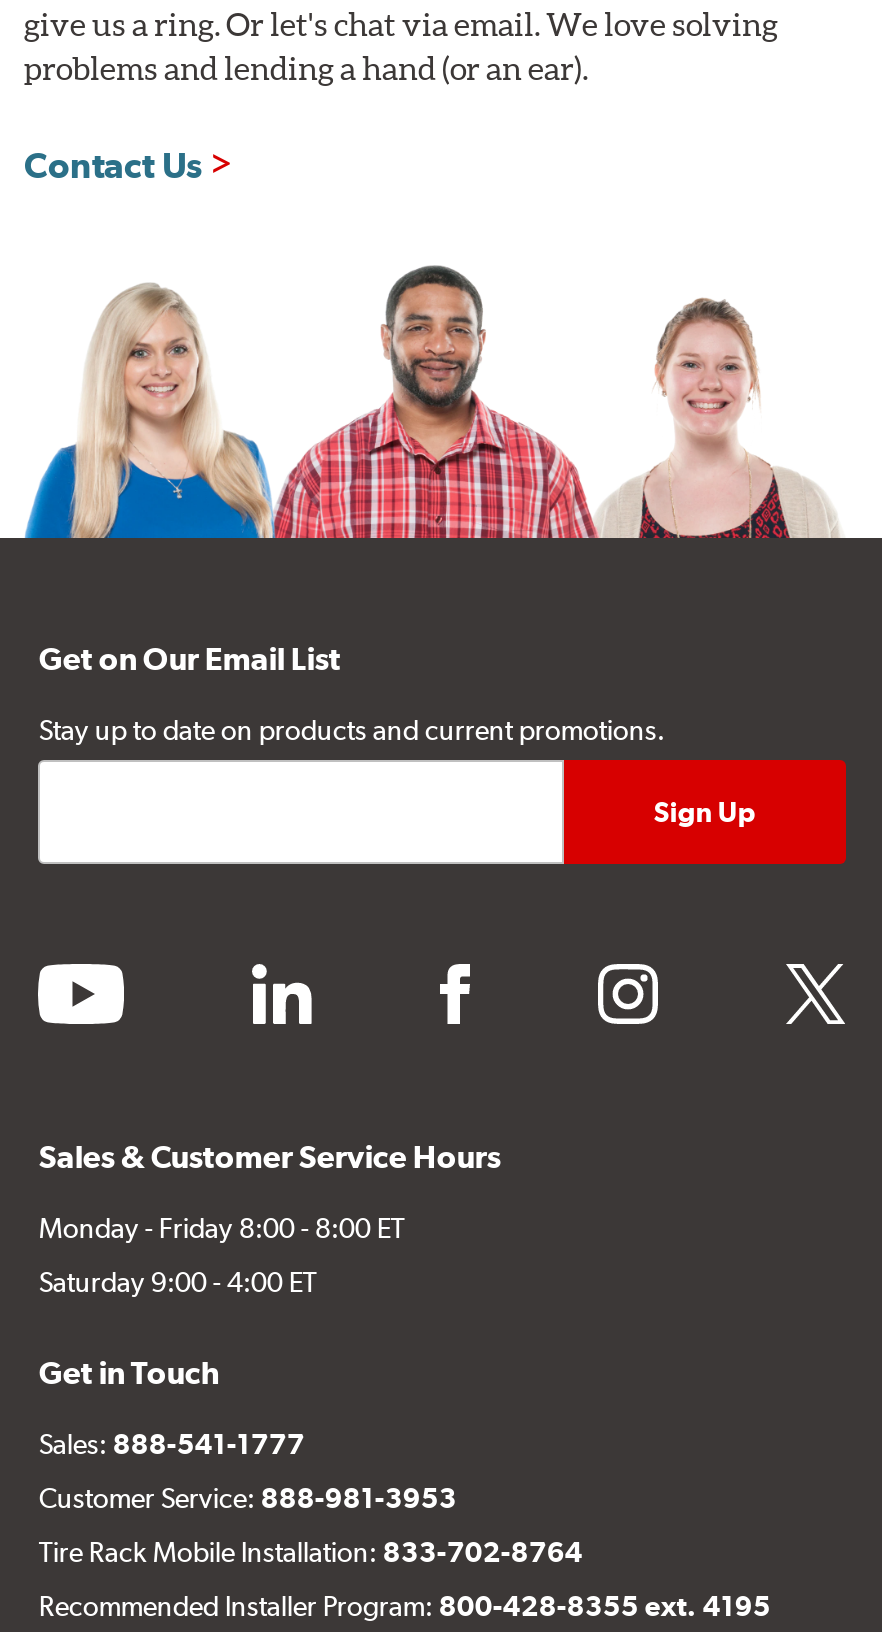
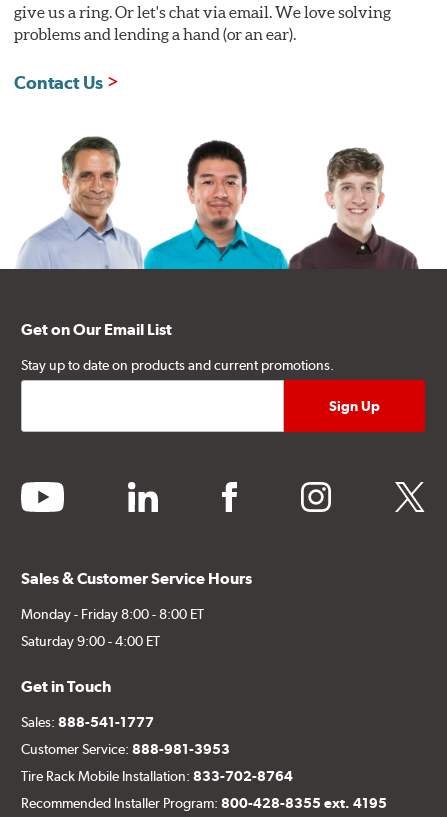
- [image]
+ [image]
